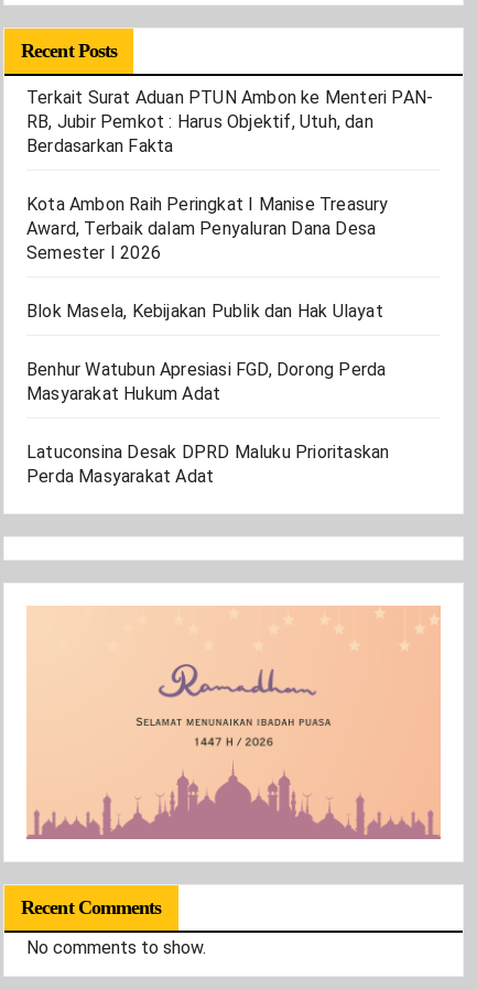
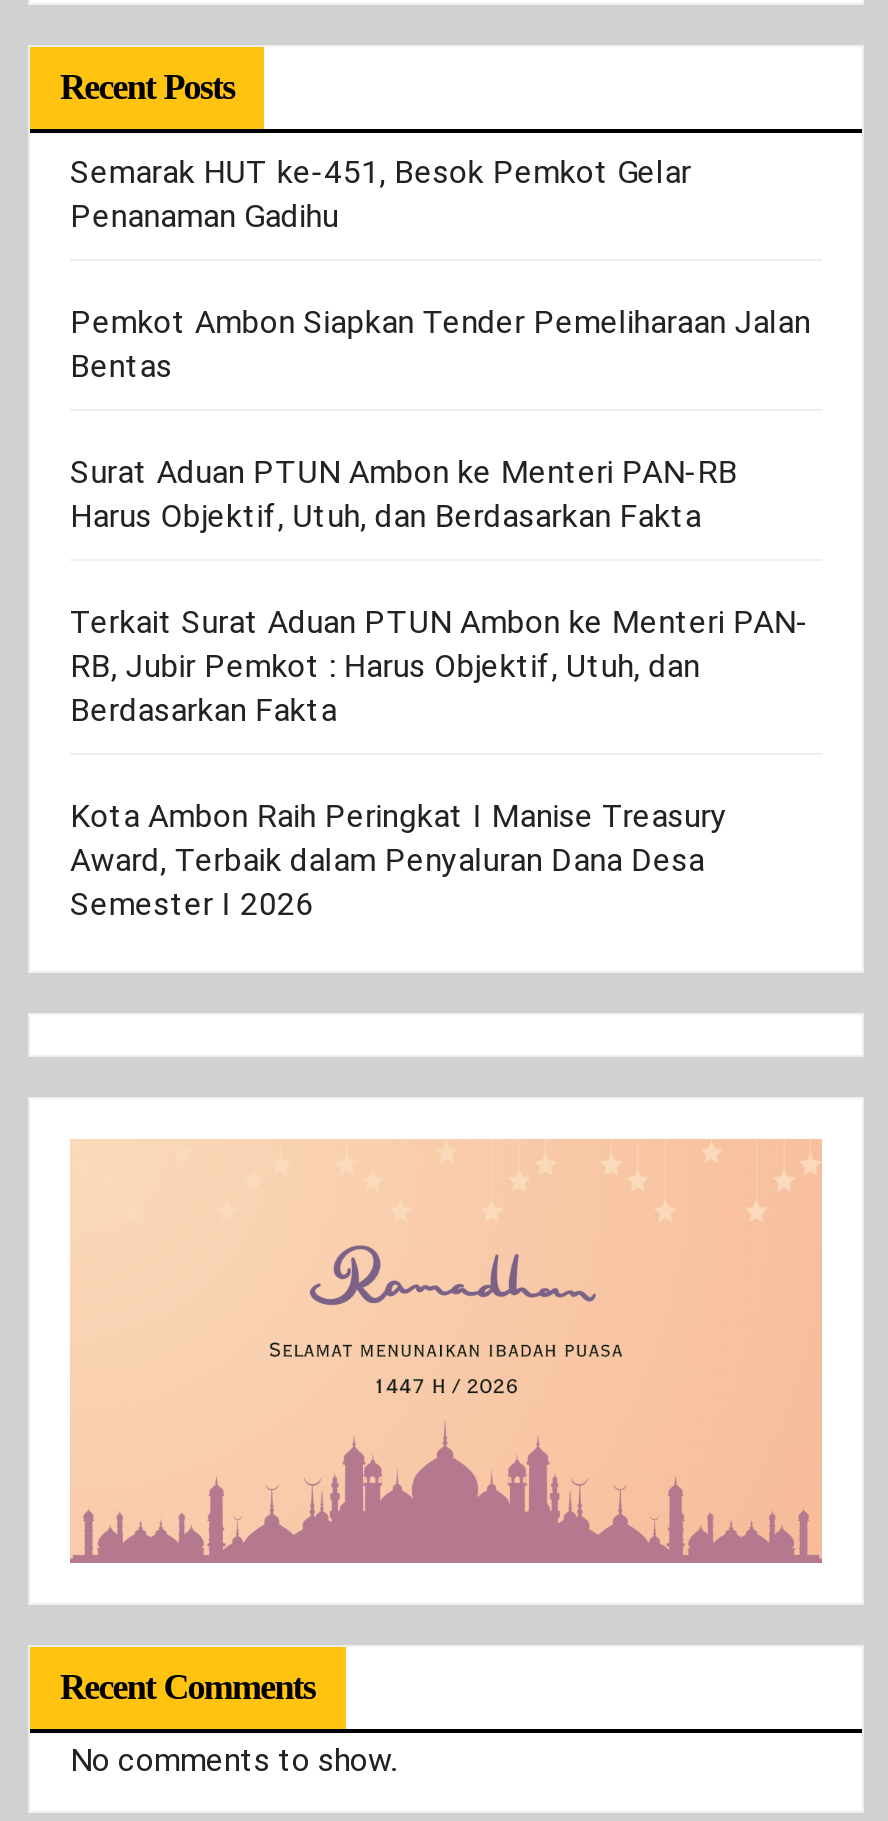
+ Semarak HUT ke-451, Besok Pemkot Gelar
+ Penanaman Gadihu
+ Pemkot Ambon Siapkan Tender Pemeliharaan Jalan
+ Bentas
+ Surat Aduan PTUN Ambon ke Menteri PAN-RB
+ Harus Objektif, Utuh, dan Berdasarkan Fakta

moved down: Terkait Surat Aduan PTUN Ambon ke Menteri PAN- | RB, Jubir Pemkot : Harus Objektif, Utuh, dan | Berdasarkan Fakta | Kota Ambon Raih Peringkat I Manise Treasury | Award, Terbaik dalam Penyaluran Dana Desa | Semester I 2026

- Blok Masela, Kebijakan Publik dan Hak Ulayat
- Benhur Watubun Apresiasi FGD, Dorong Perda
- Masyarakat Hukum Adat
- Latuconsina Desak DPRD Maluku Prioritaskan
- Perda Masyarakat Adat
